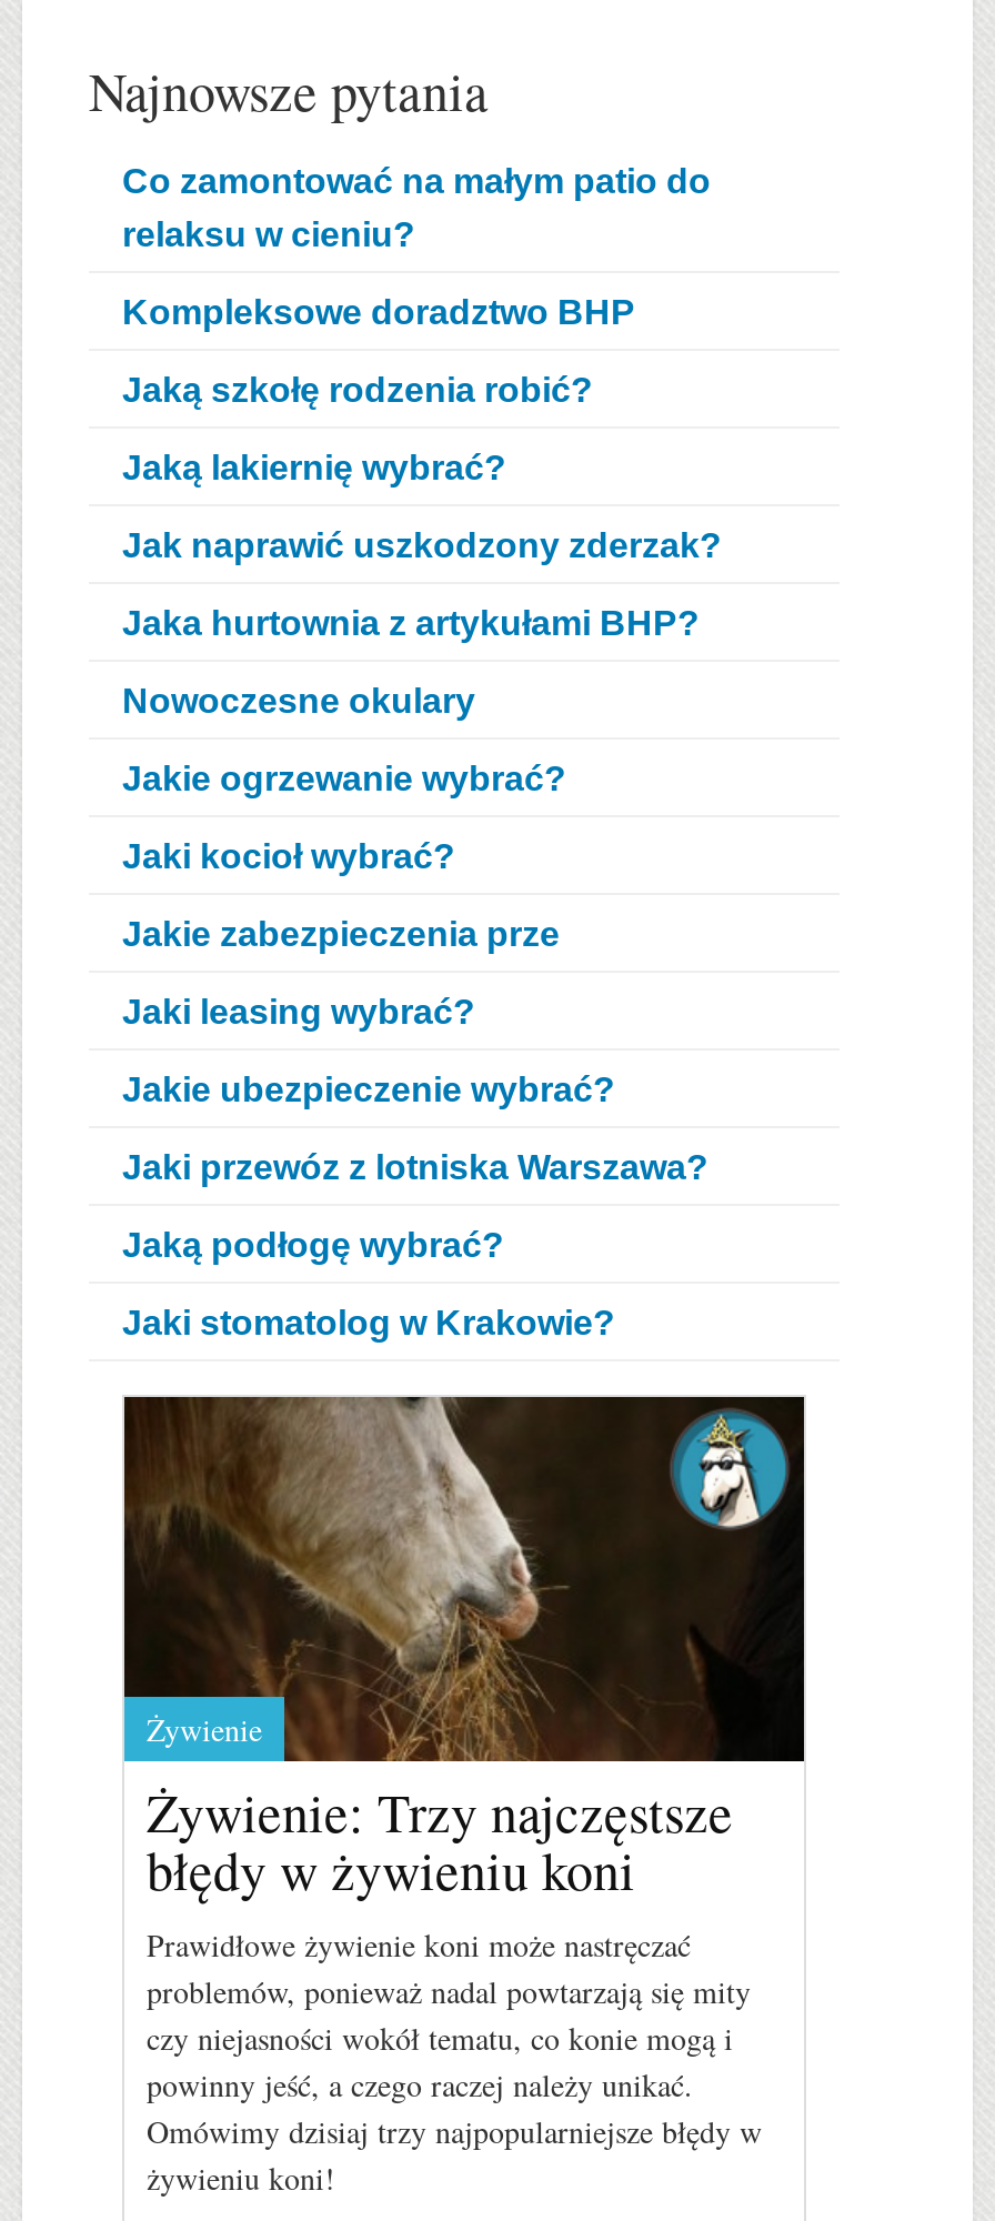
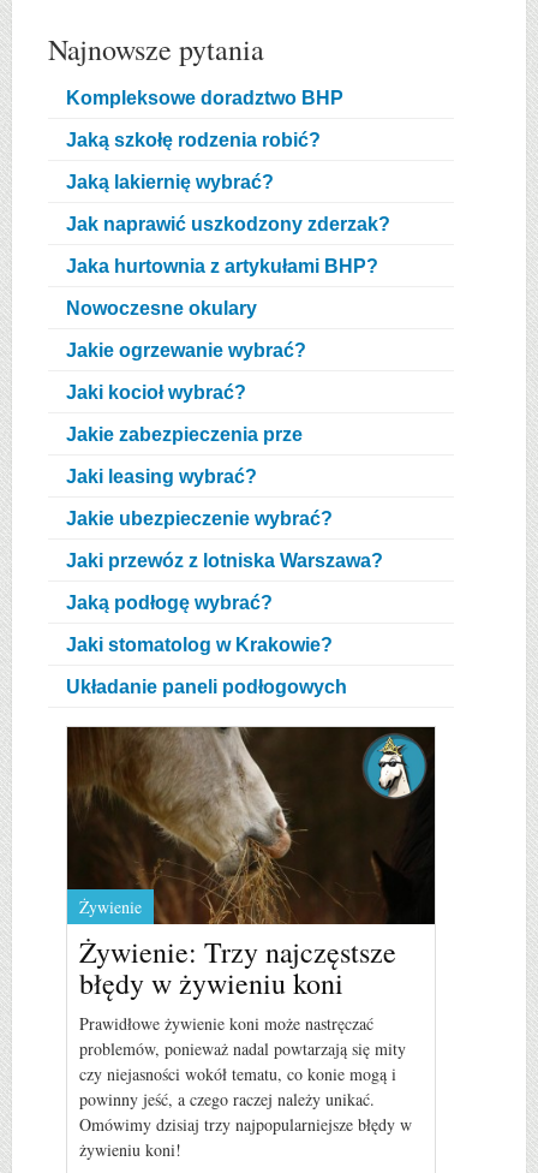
- Co zamontować na małym patio do
- relaksu w cieniu?

moved up: Kompleksowe doradztwo BHP | Jaką szkołę rodzenia robić? | Jaką lakiernię wybrać? | ... | Jaką podłogę wybrać? | Jaki stomatolog w Krakowie?

+ Układanie paneli podłogowych
